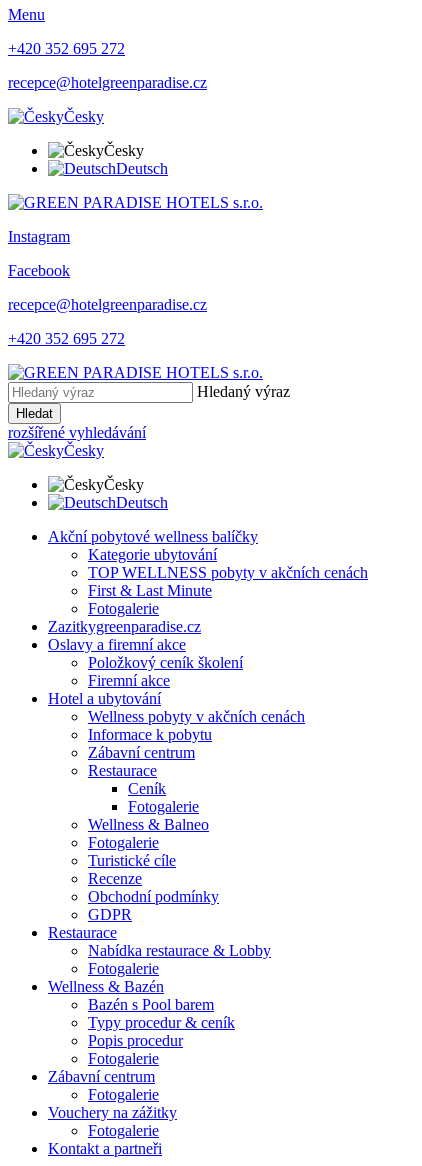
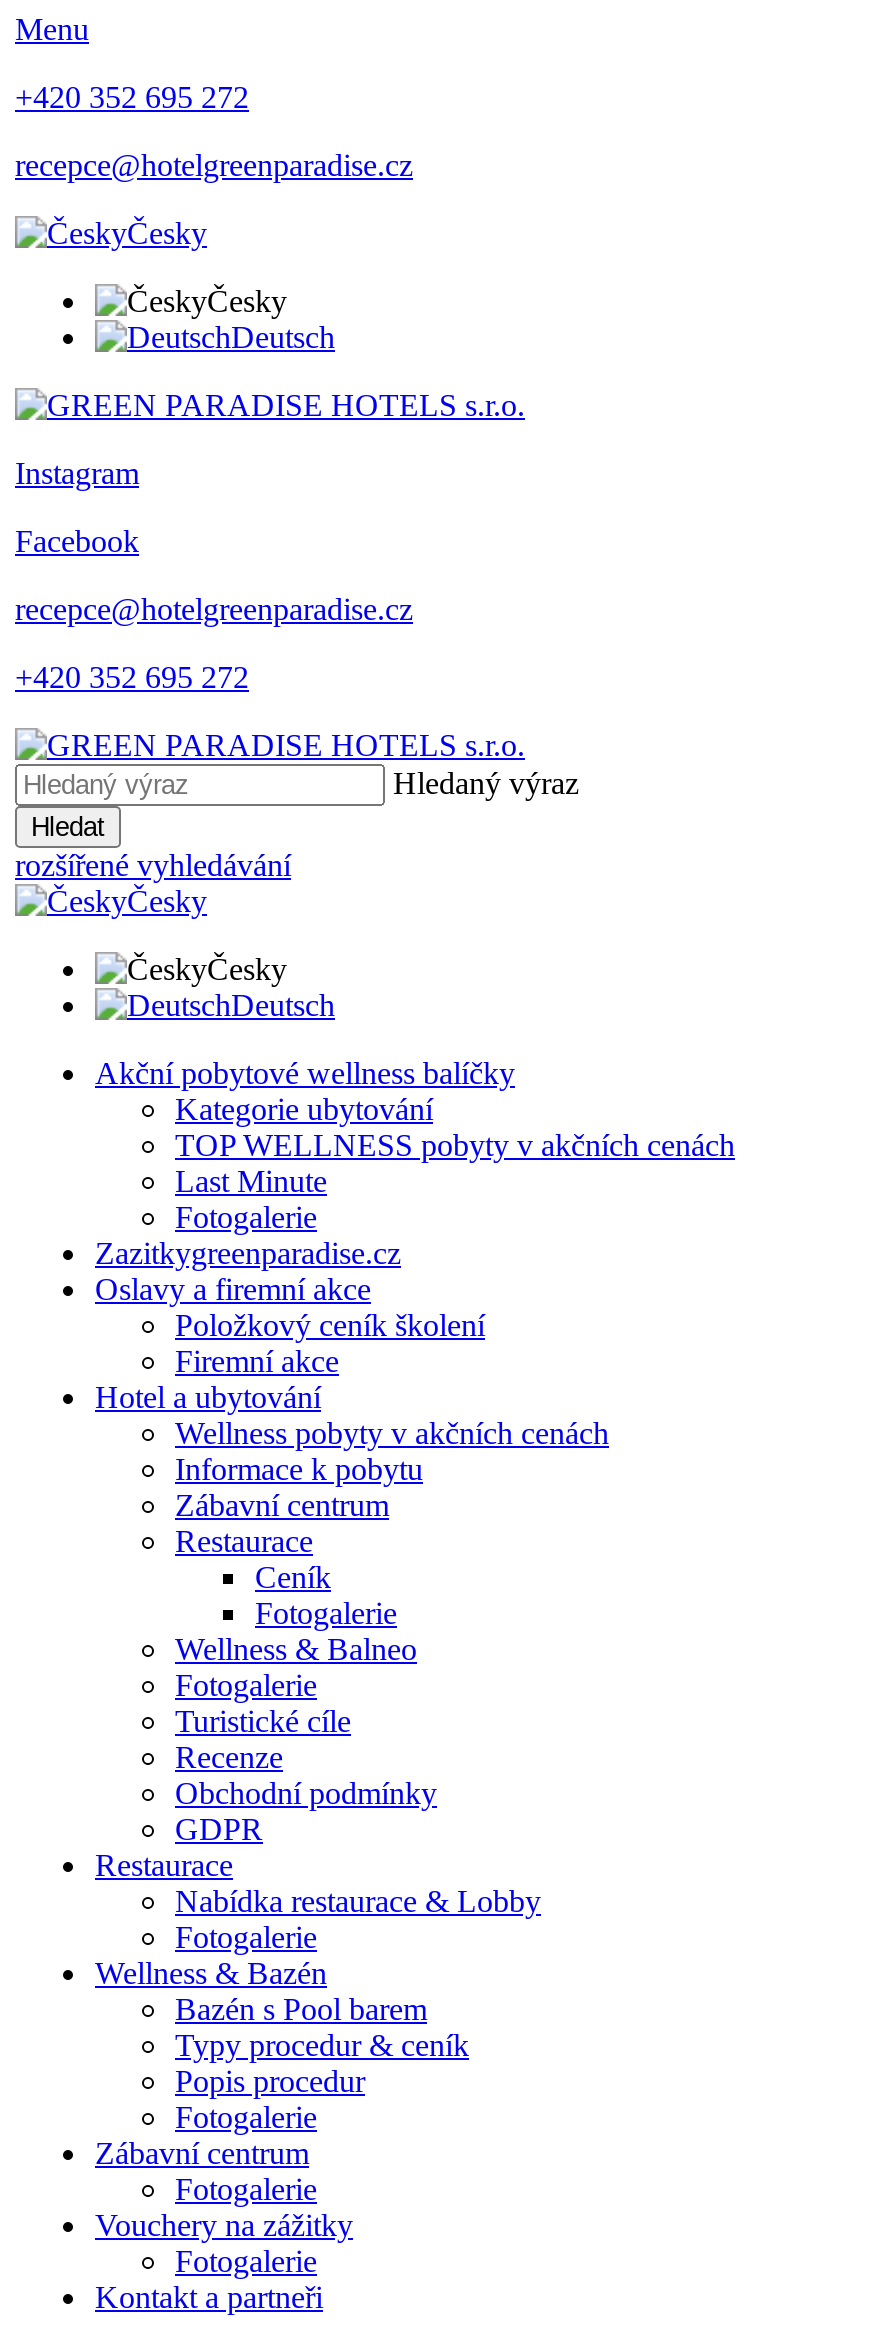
- First & Last Minute
+ Last Minute
